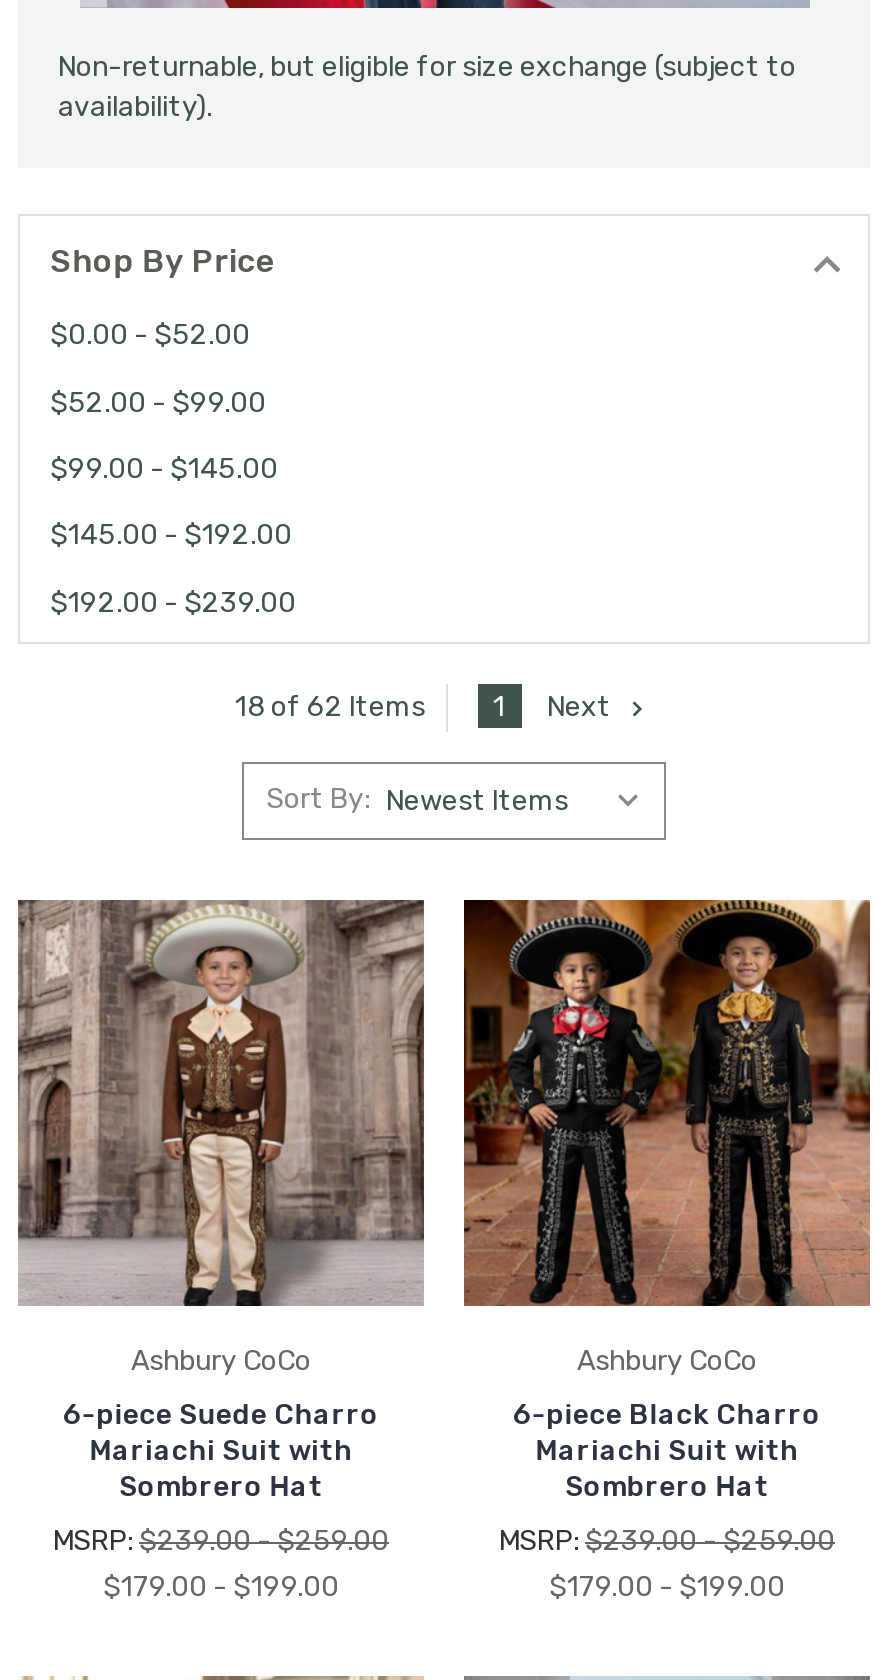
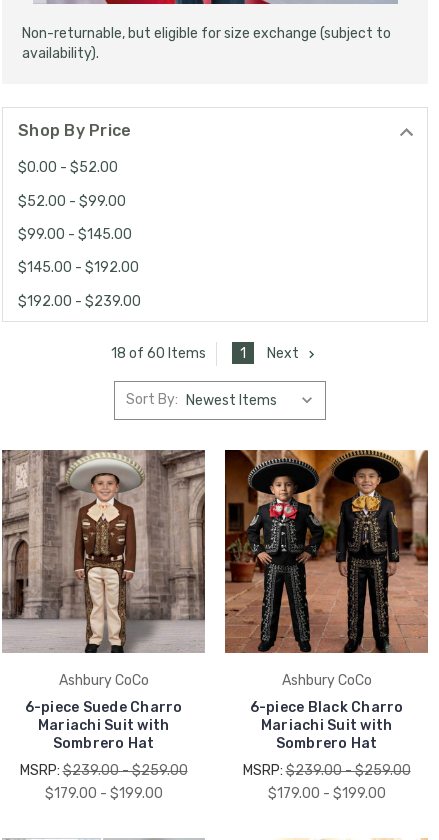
- 18 of 62 Items 1 Next
+ 18 of 60 Items 1 Next
